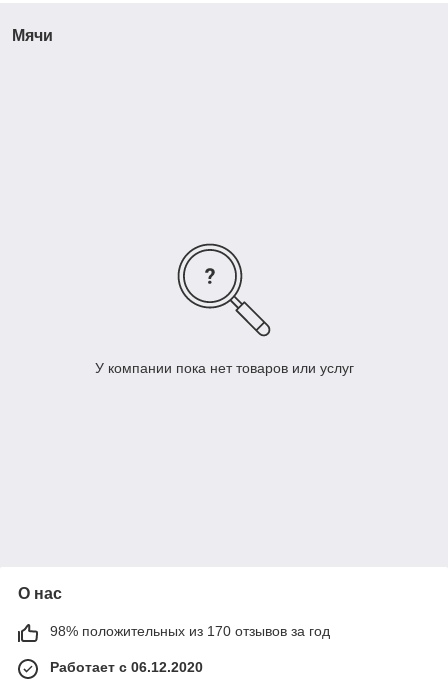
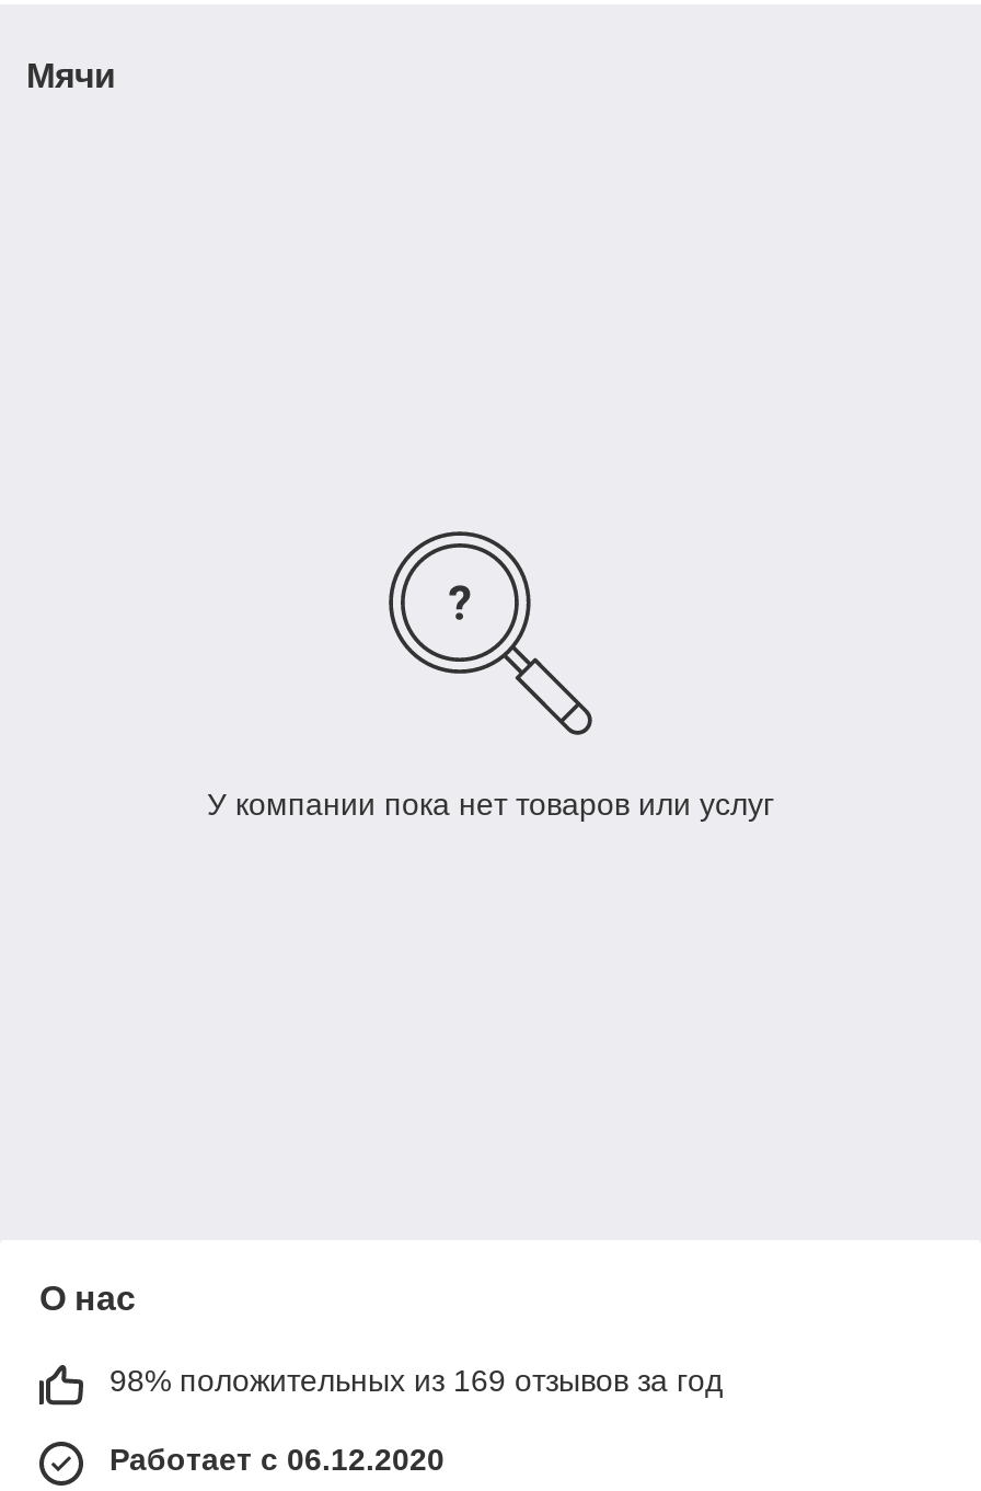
- 98% положительных из 170 отзывов за год
+ 98% положительных из 169 отзывов за год
